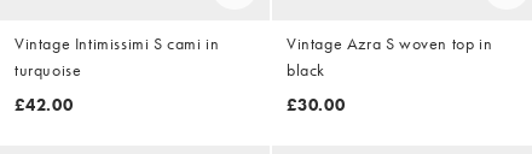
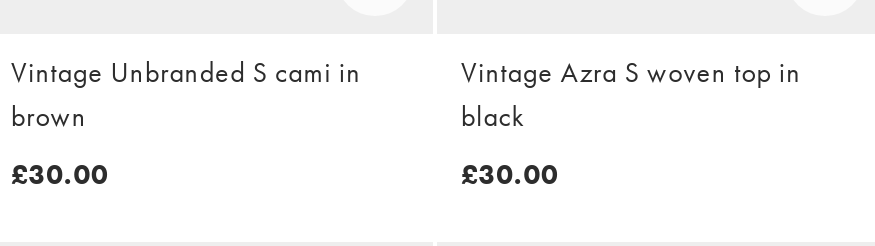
- Vintage Intimissimi S cami in
- turquoise
+ Vintage Unbranded S cami in
+ brown

- £42.00
+ £30.00
